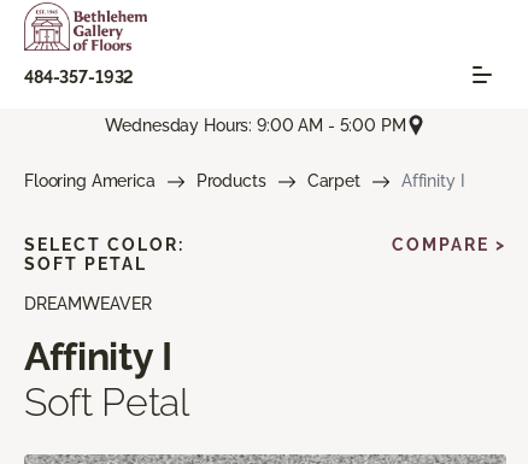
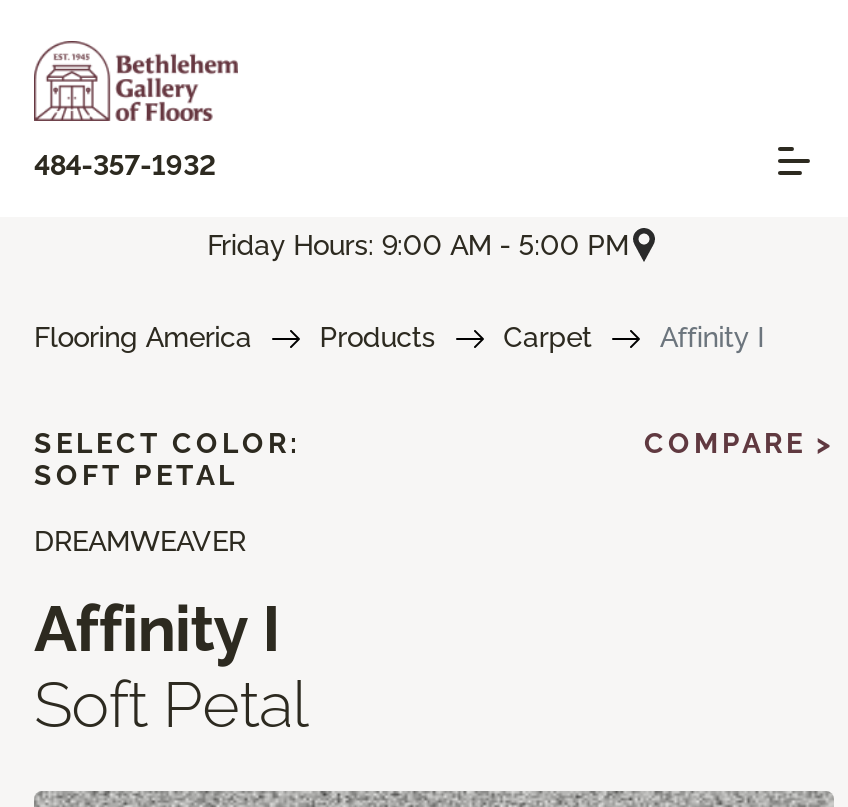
- Wednesday Hours: 9:00 AM - 5:00 PM
+ Friday Hours: 9:00 AM - 5:00 PM
